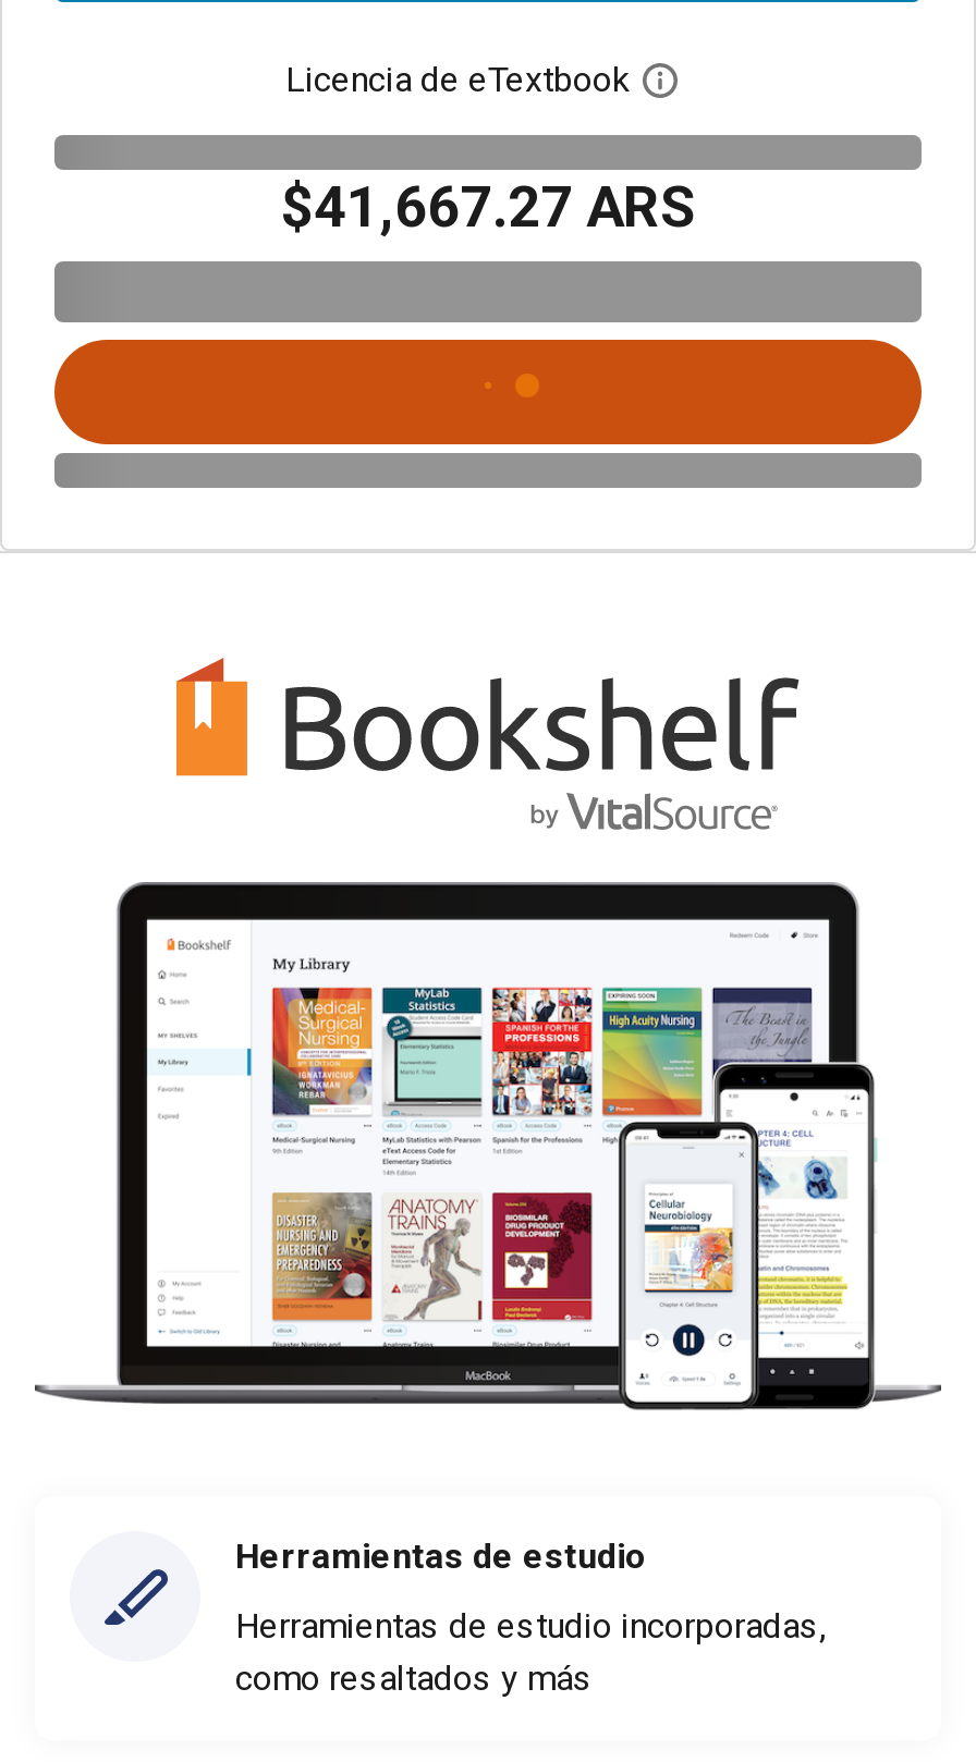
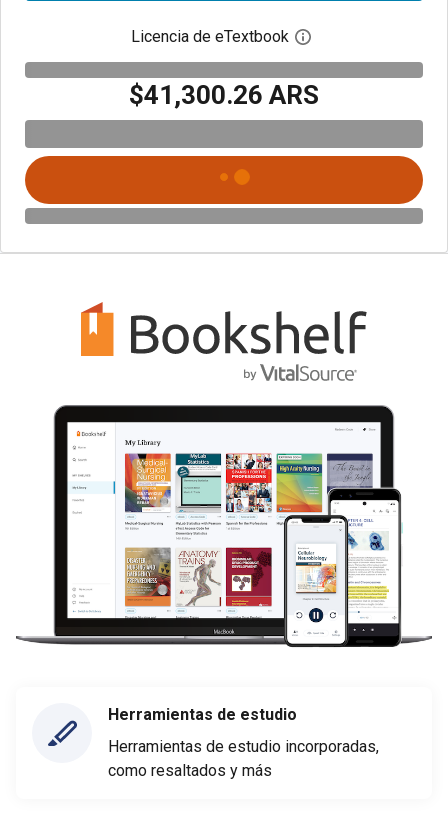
- $41,667.27 ARS
+ $41,300.26 ARS
